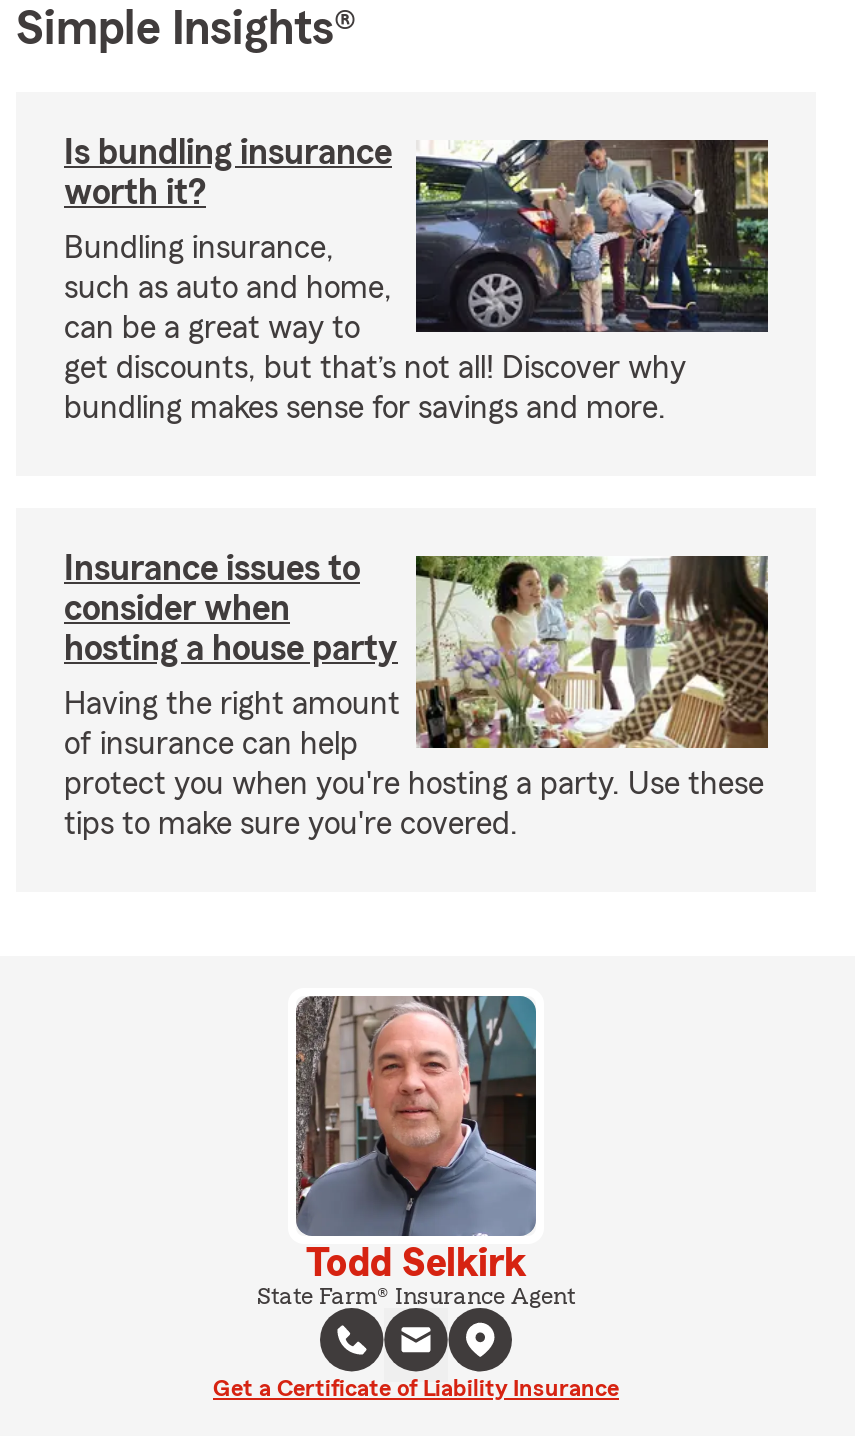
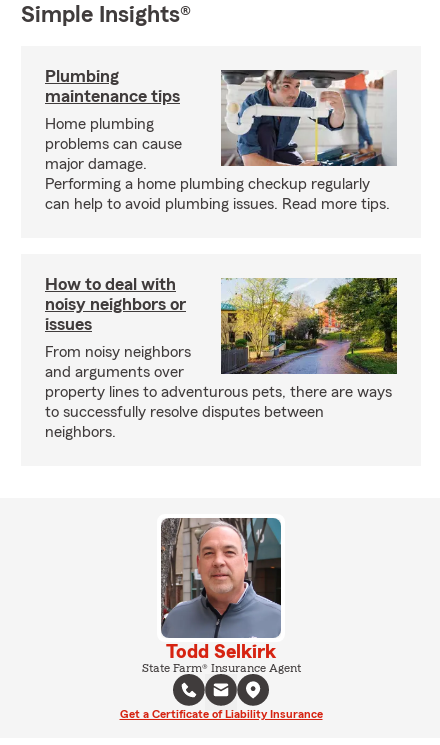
- Is bundling insurance
- worth it?
+ Plumbing
+ maintenance tips

- [image]
- Bundling insurance,
- such as auto and home,
- can be a great way to
- get discounts, but that’s not all! Discover why
- bundling makes sense for savings and more.
+ [image]
+ Home plumbing
+ problems can cause
+ major damage.
+ Performing a home plumbing checkup regularly
+ can help to avoid plumbing issues. Read more tips.

- Insurance issues to
- consider when
- hosting a house party
+ How to deal with
+ noisy neighbors or
+ issues

- [image]
- Having the right amount
- of insurance can help
- protect you when you're hosting a party. Use these
- tips to make sure you're covered.
+ [image]
+ From noisy neighbors
+ and arguments over
+ property lines to adventurous pets, there are ways
+ to successfully resolve disputes between
+ neighbors.
